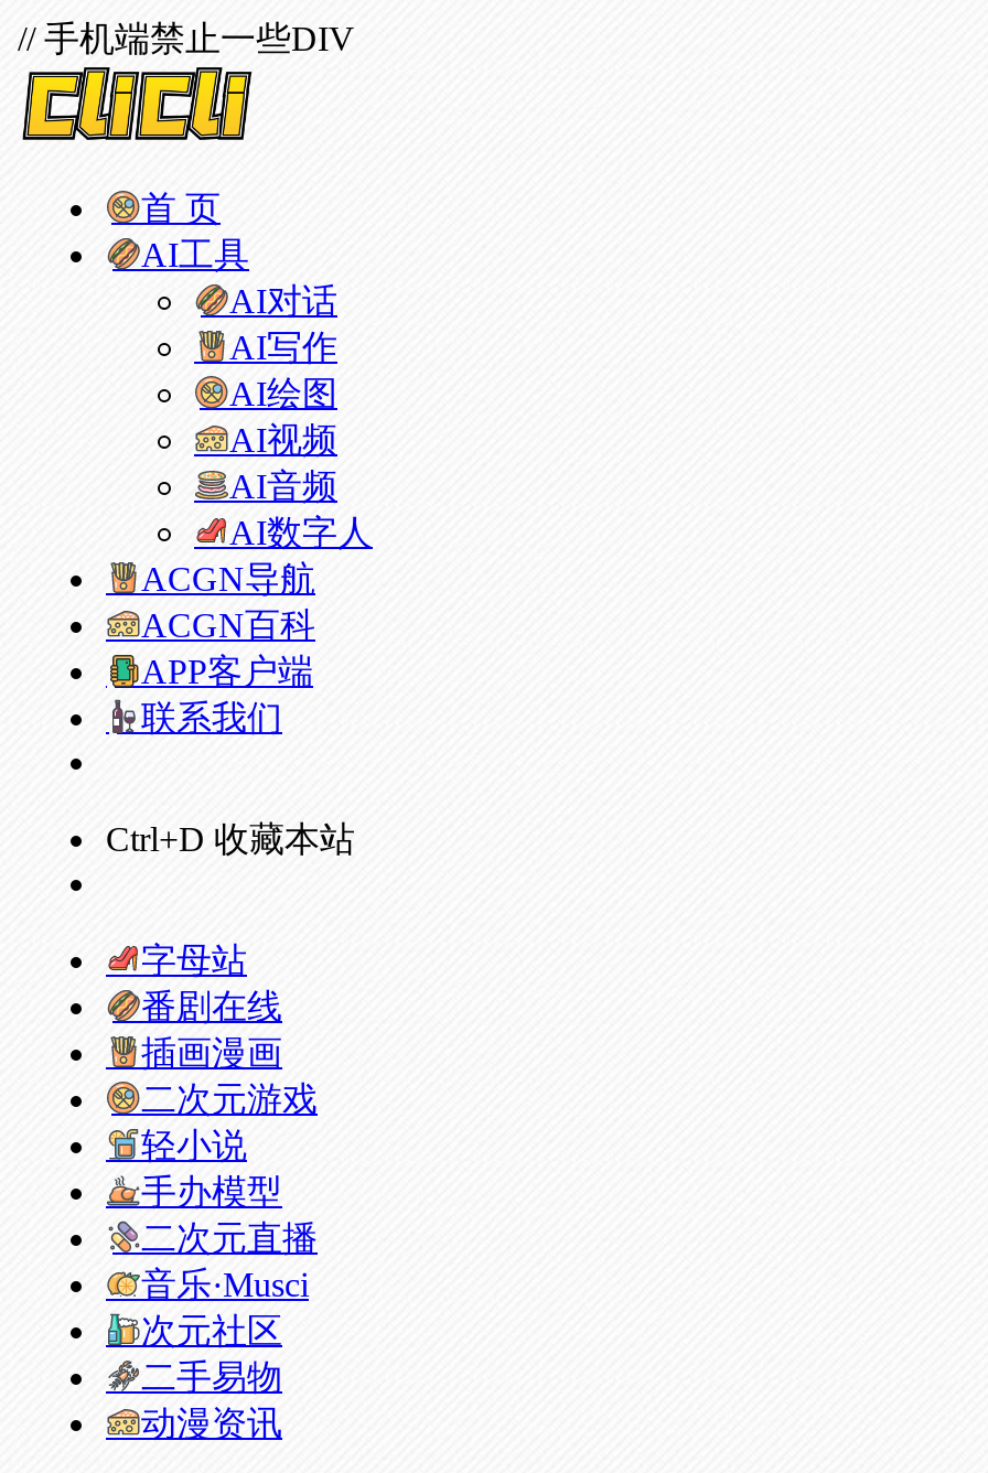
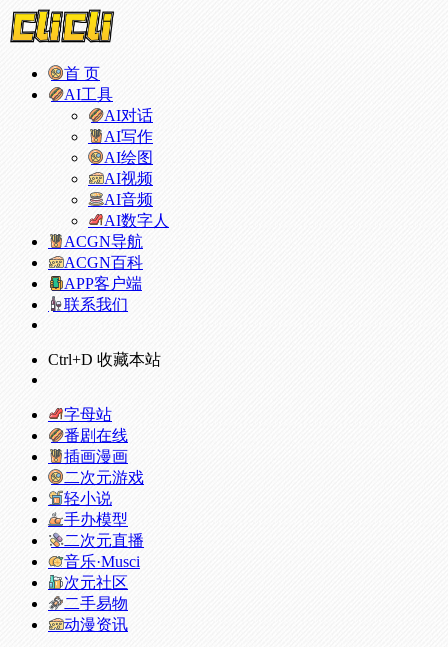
- // 手机端禁止一些DIV
